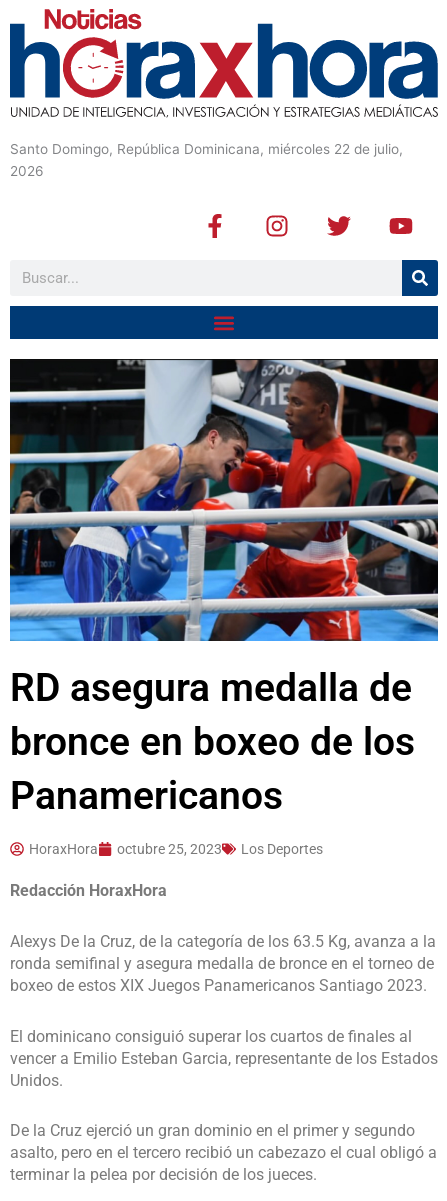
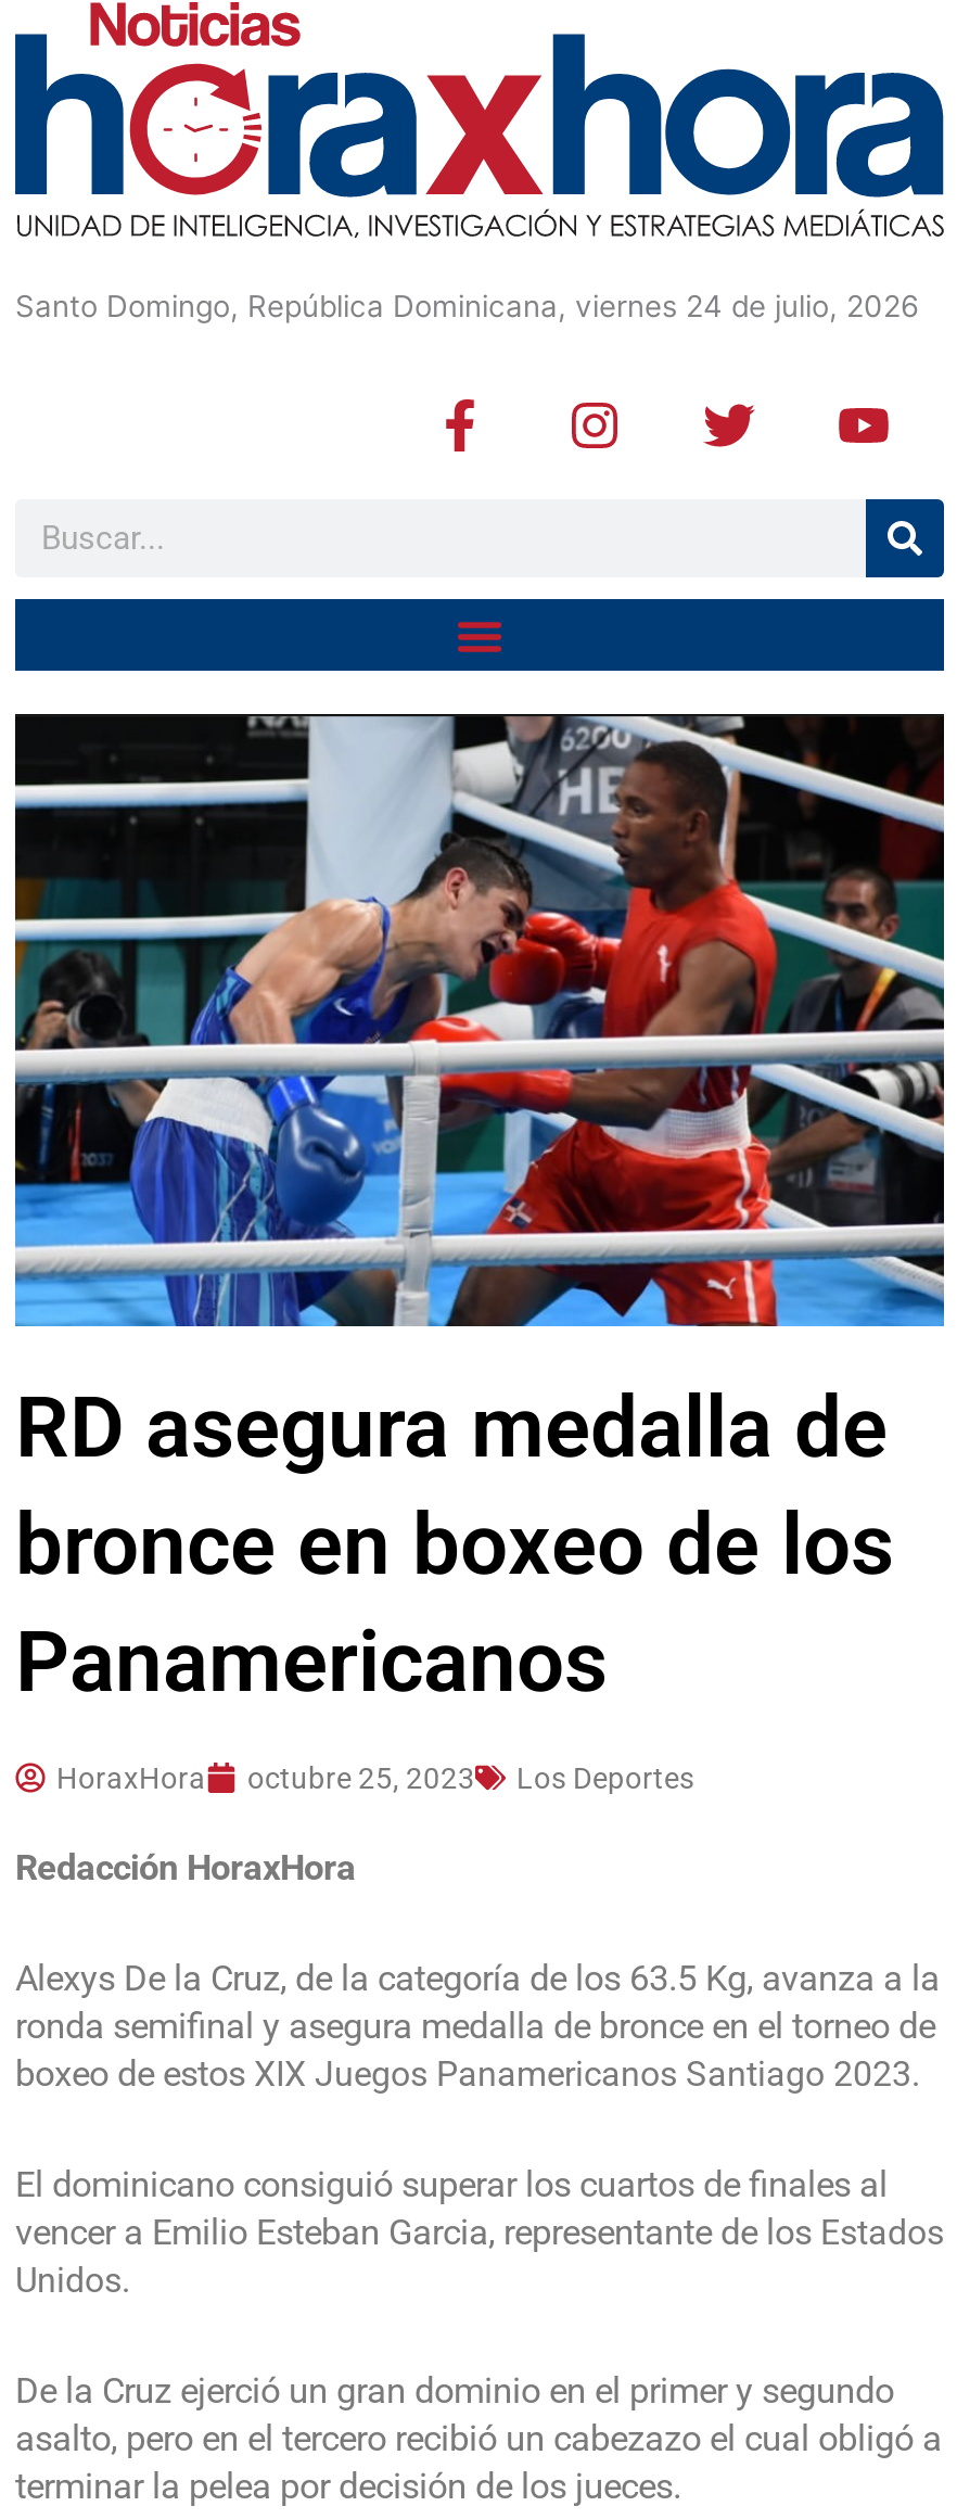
- Santo Domingo, República Dominicana, miércoles 22 de julio,
- 2026
+ Santo Domingo, República Dominicana, viernes 24 de julio, 2026
